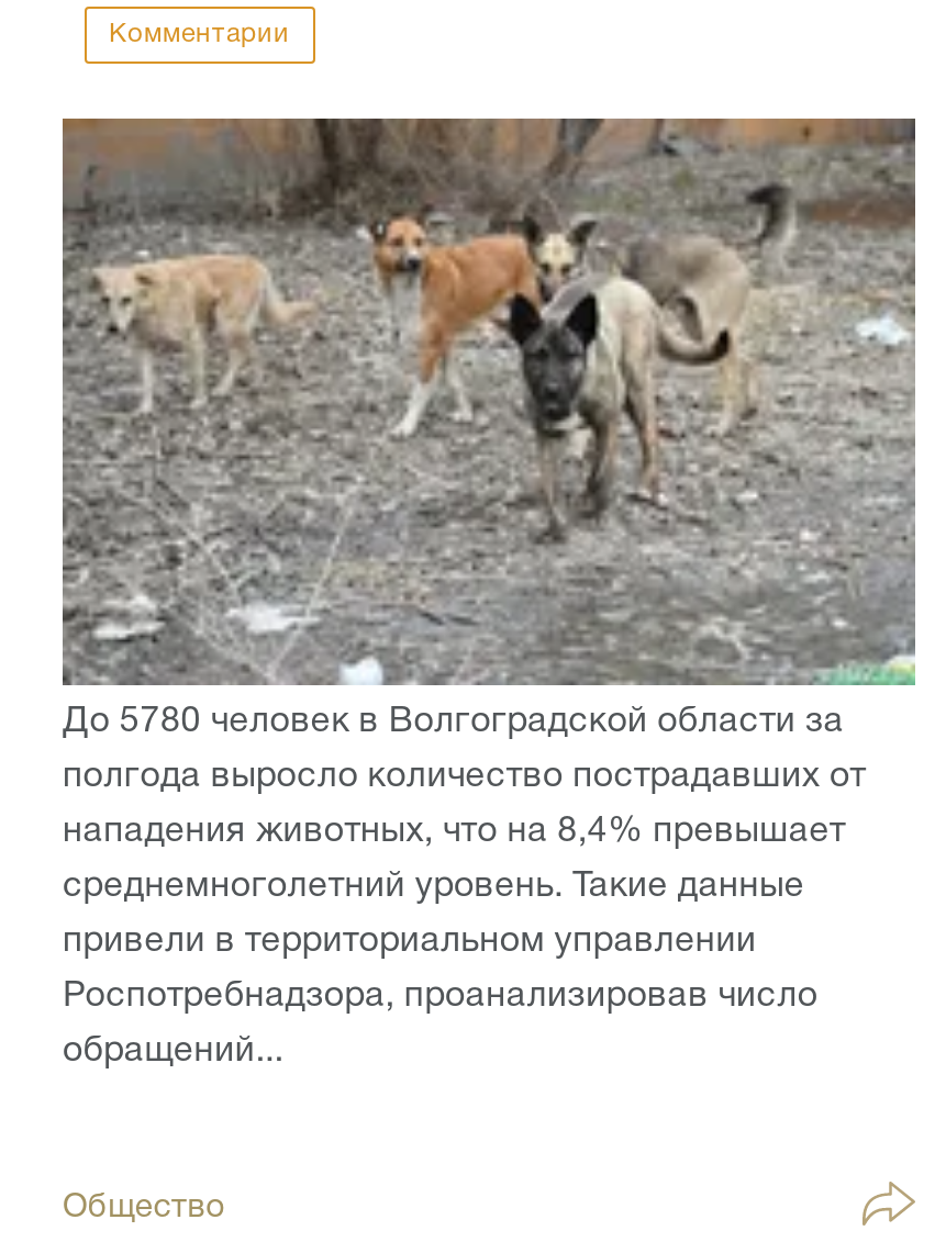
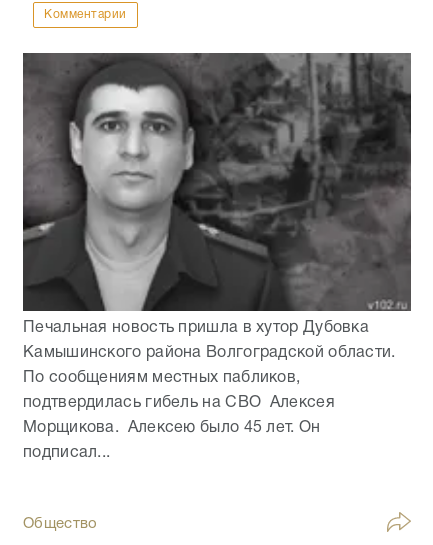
- [image]
- До 5780 человек в Волгоградской области за
- полгода выросло количество пострадавших от
- нападения животных, что на 8,4% превышает
- среднемноголетний уровень. Такие данные
- привели в территориальном управлении
- Роспотребнадзора, проанализировав число
- обращений...
+ [image]
+ Печальная новость пришла в хутор Дубовка
+ Камышинского района Волгоградской области.
+ По сообщениям местных пабликов,
+ подтвердилась гибель на СВО Алексея
+ Морщикова. Алексею было 45 лет. Он
+ подписал...
